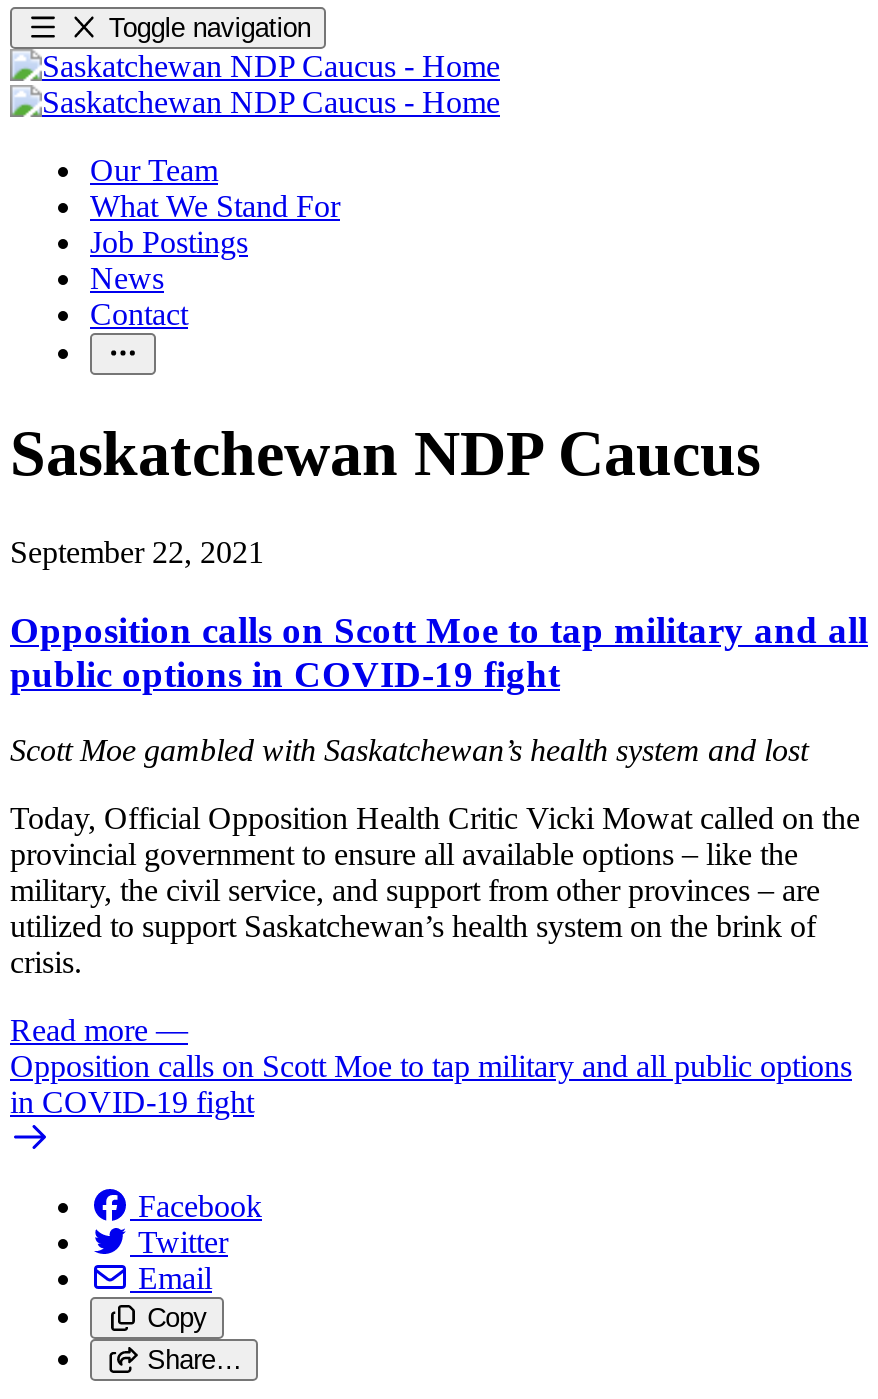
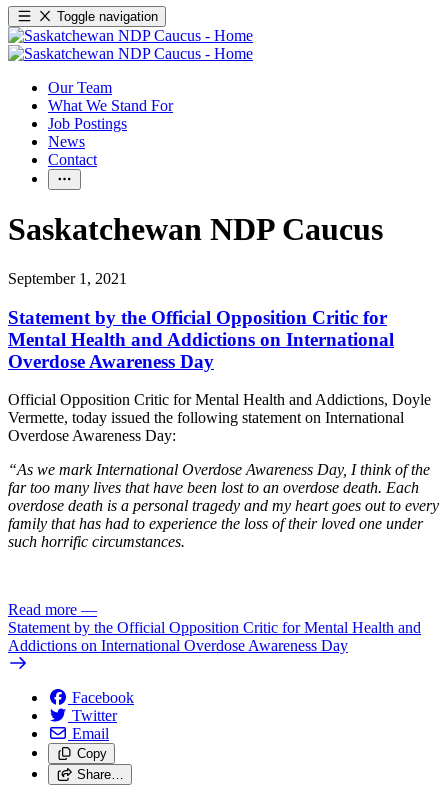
- September 22, 2021
+ September 1, 2021

- Opposition calls on Scott Moe to tap military and all
- public options in COVID-19 fight
+ Statement by the Official Opposition Critic for
+ Mental Health and Addictions on International
+ Overdose Awareness Day

- Scott Moe gambled with Saskatchewan’s health system and lost
+ Official Opposition Critic for Mental Health and Addictions, Doyle
+ Vermette, today issued the following statement on International
+ Overdose Awareness Day:

- Today, Official Opposition Health Critic Vicki Mowat called on the
- provincial government to ensure all available options – like the
- military, the civil service, and support from other provinces – are
- utilized to support Saskatchewan’s health system on the brink of
- crisis.
+ “As we mark International Overdose Awareness Day, I think of the
+ far too many lives that have been lost to an overdose death. Each
+ overdose death is a personal tragedy and my heart goes out to every
+ family that has had to experience the loss of their loved one under
+ such horrific circumstances.

- Opposition calls on Scott Moe to tap military and all public options
- in COVID-19 fight
+ Statement by the Official Opposition Critic for Mental Health and
+ Addictions on International Overdose Awareness Day
